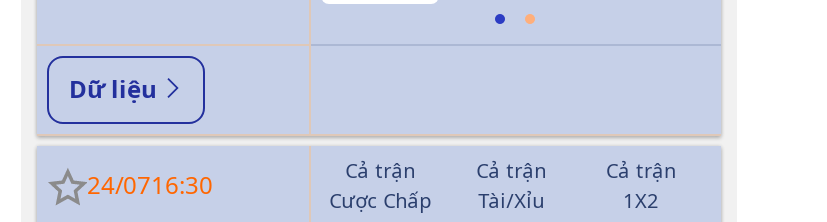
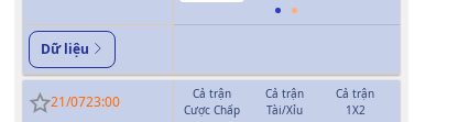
- 24/0716:30
+ 21/0723:00
